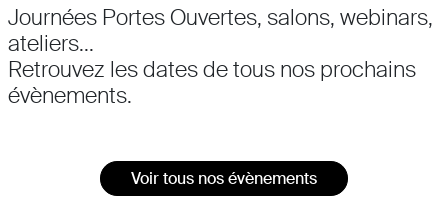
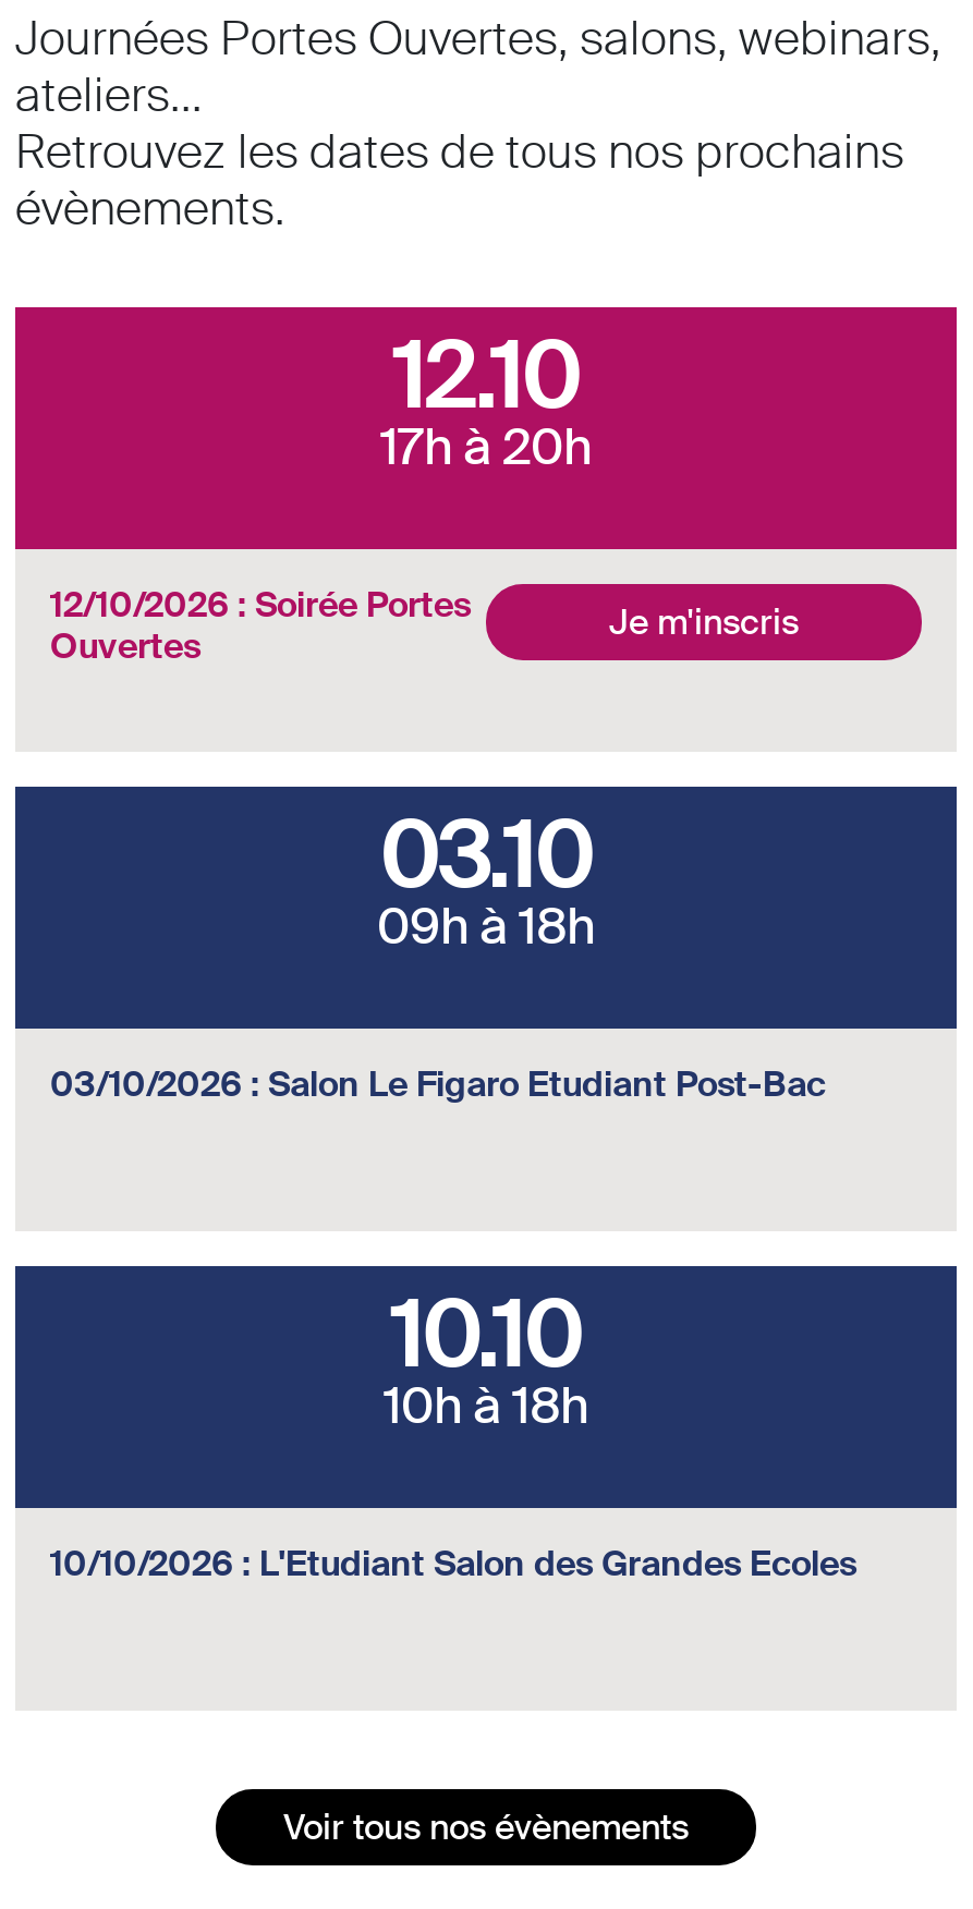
+ 12.10
+ 17h à 20h
+ 12/10/2026 : Soirée Portes
+ Ouvertes

+ Je m'inscris
+ 03.10
+ 09h à 18h
+ 03/10/2026 : Salon Le Figaro Etudiant Post-Bac
+ 10.10
+ 10h à 18h
+ 10/10/2026 : L'Etudiant Salon des Grandes Ecoles
